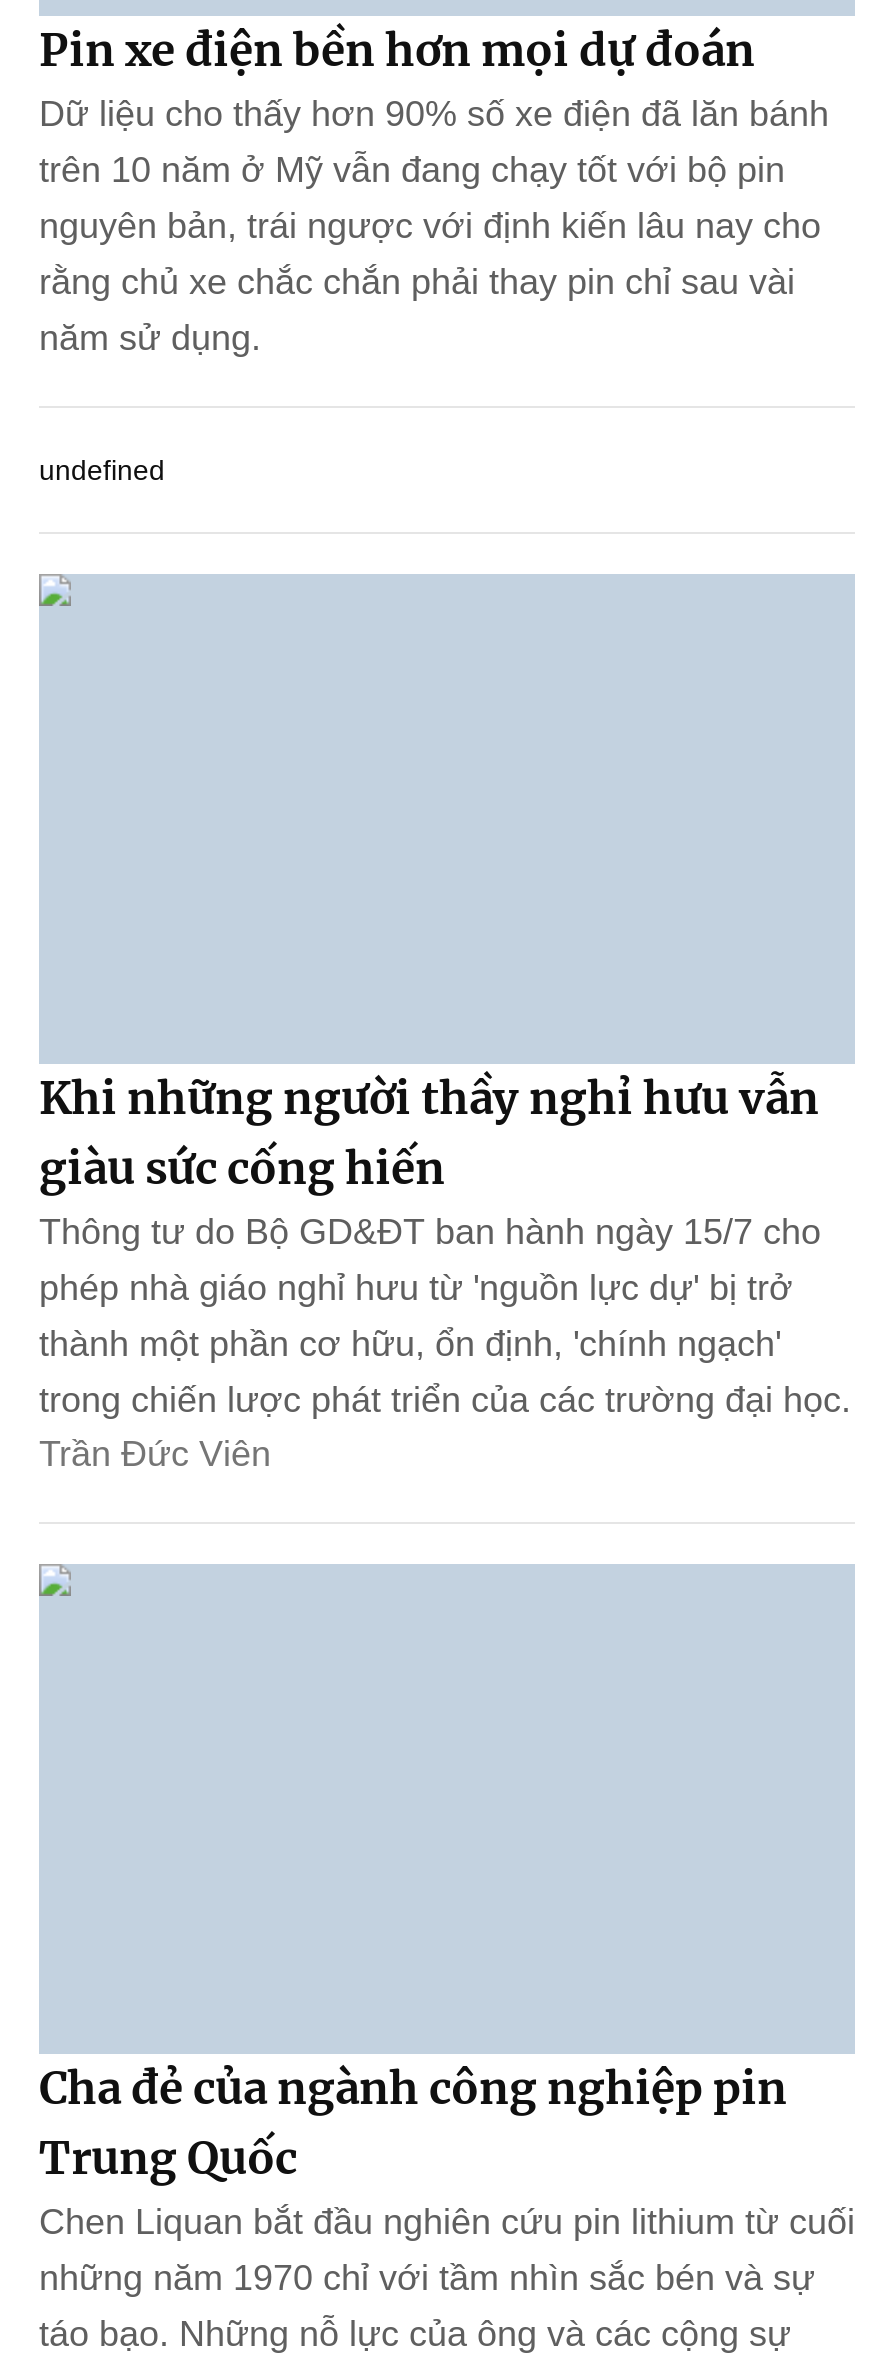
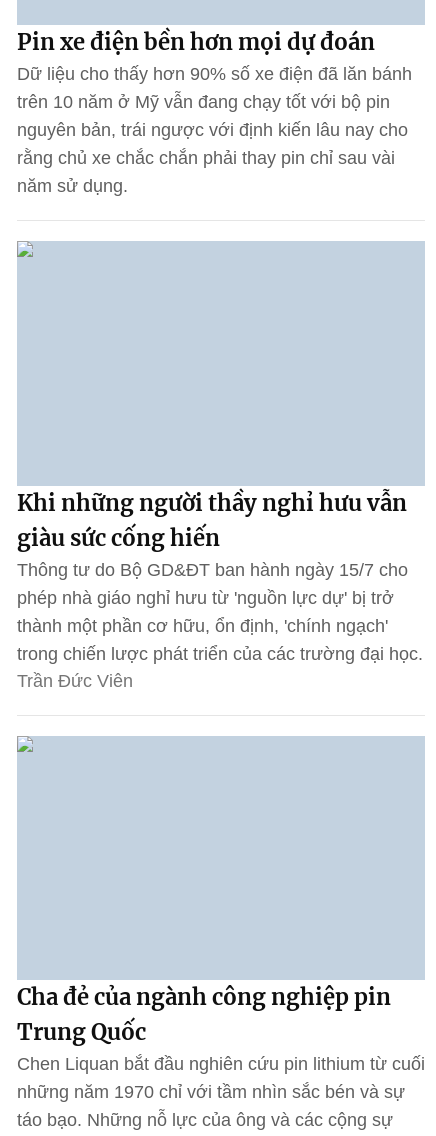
- undefined
